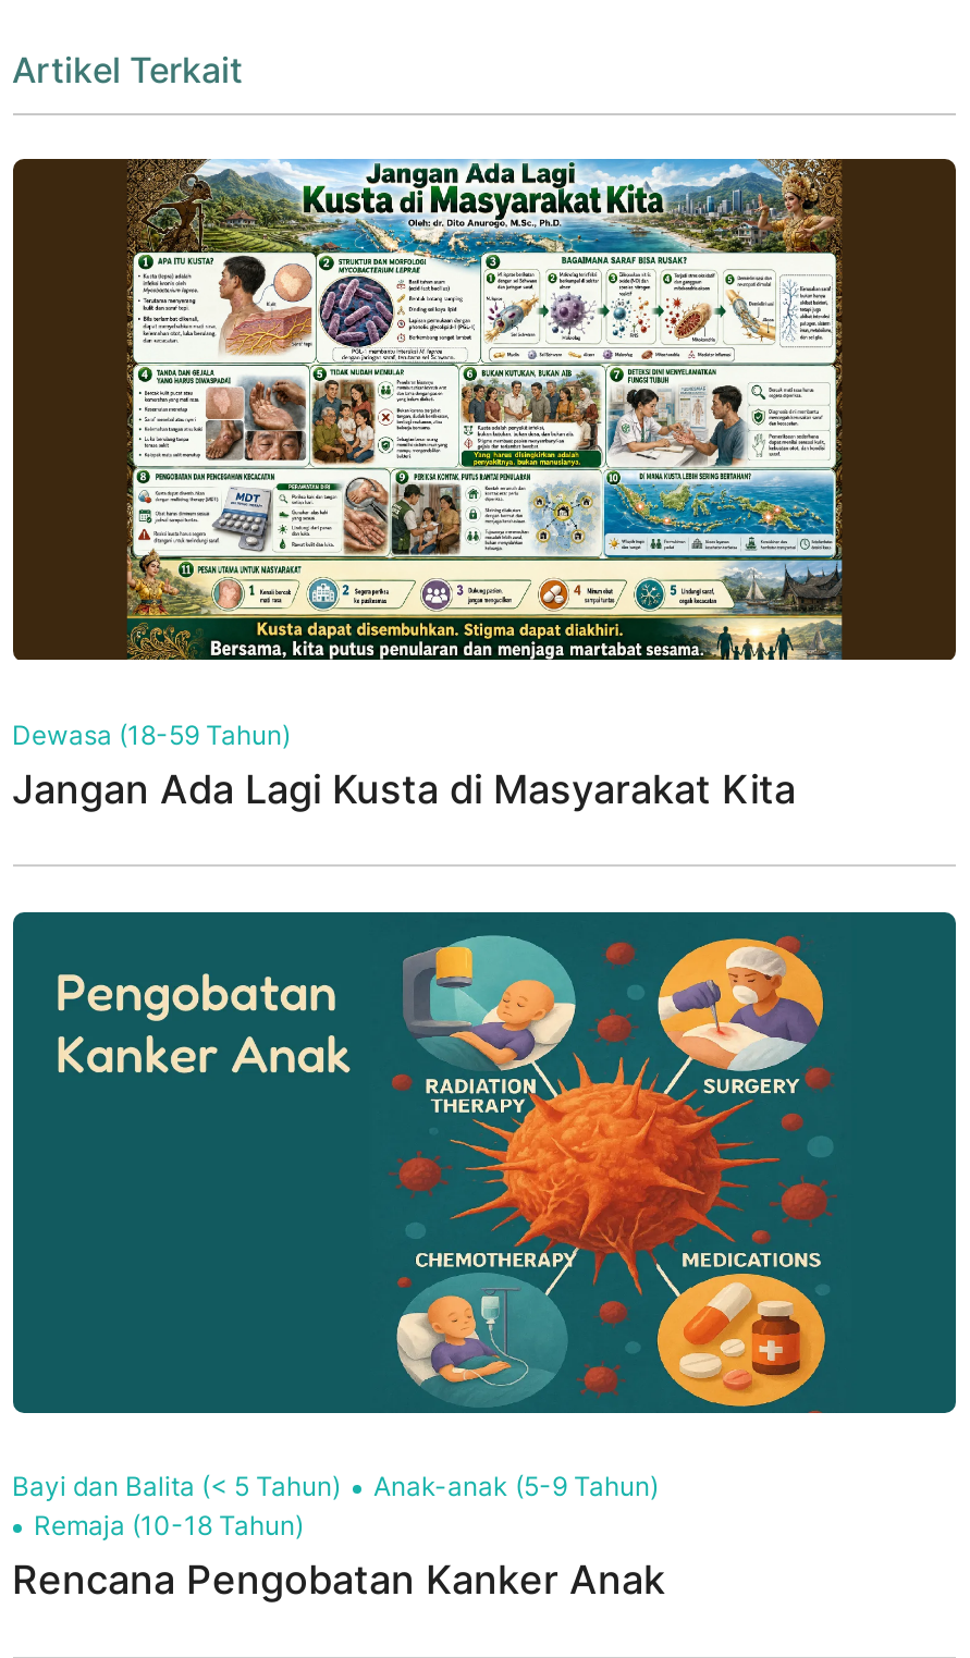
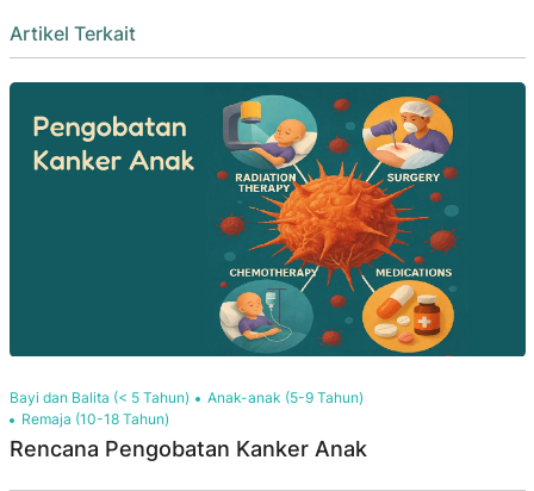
- [image]
- Dewasa (18-59 Tahun)
- Jangan Ada Lagi Kusta di Masyarakat Kita
